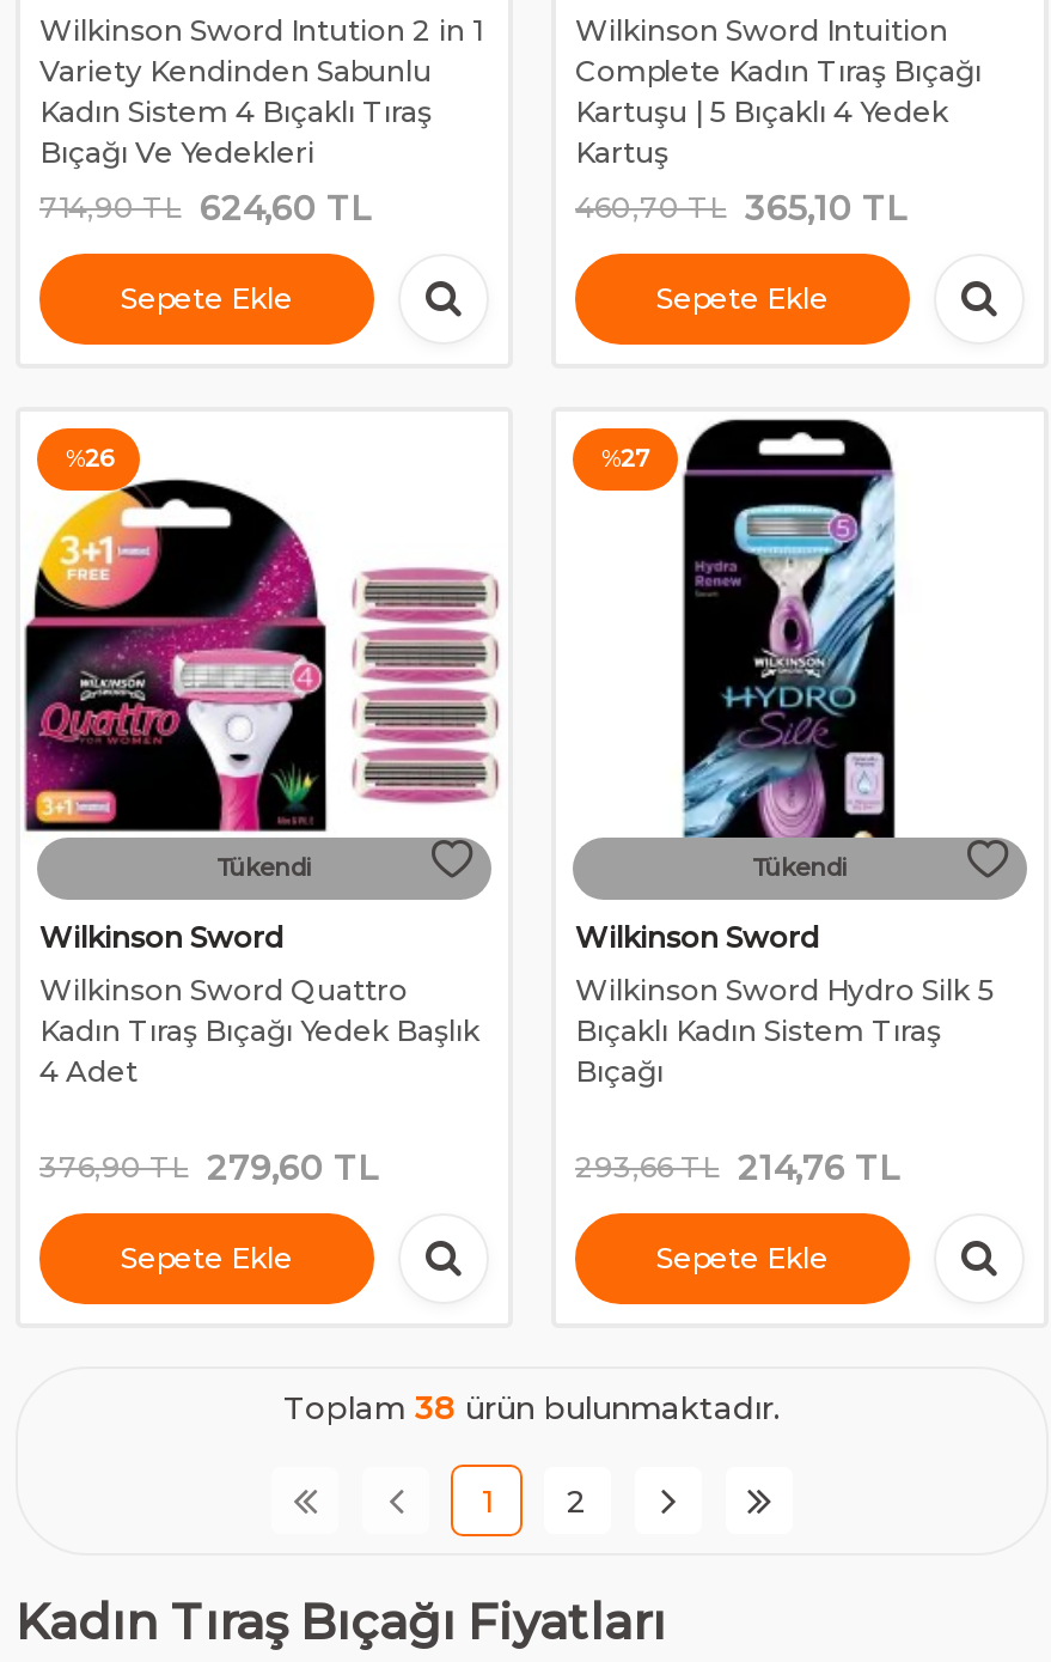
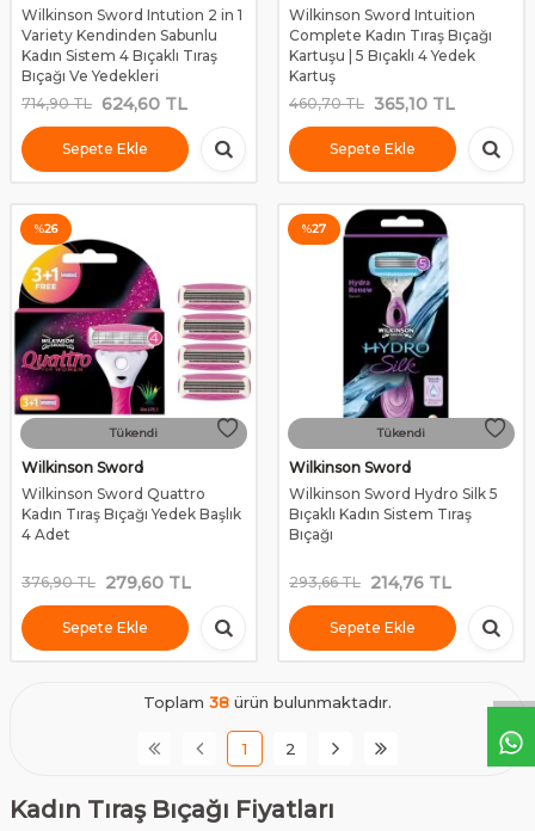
+ [image]
